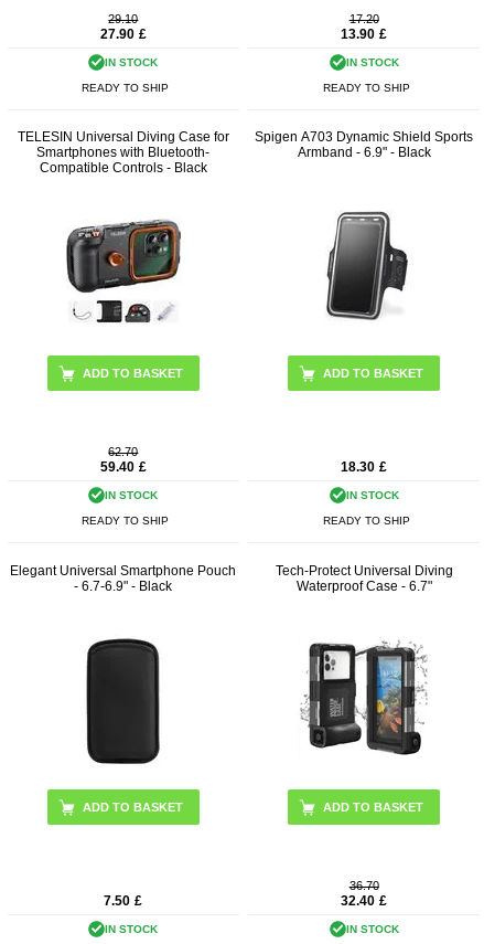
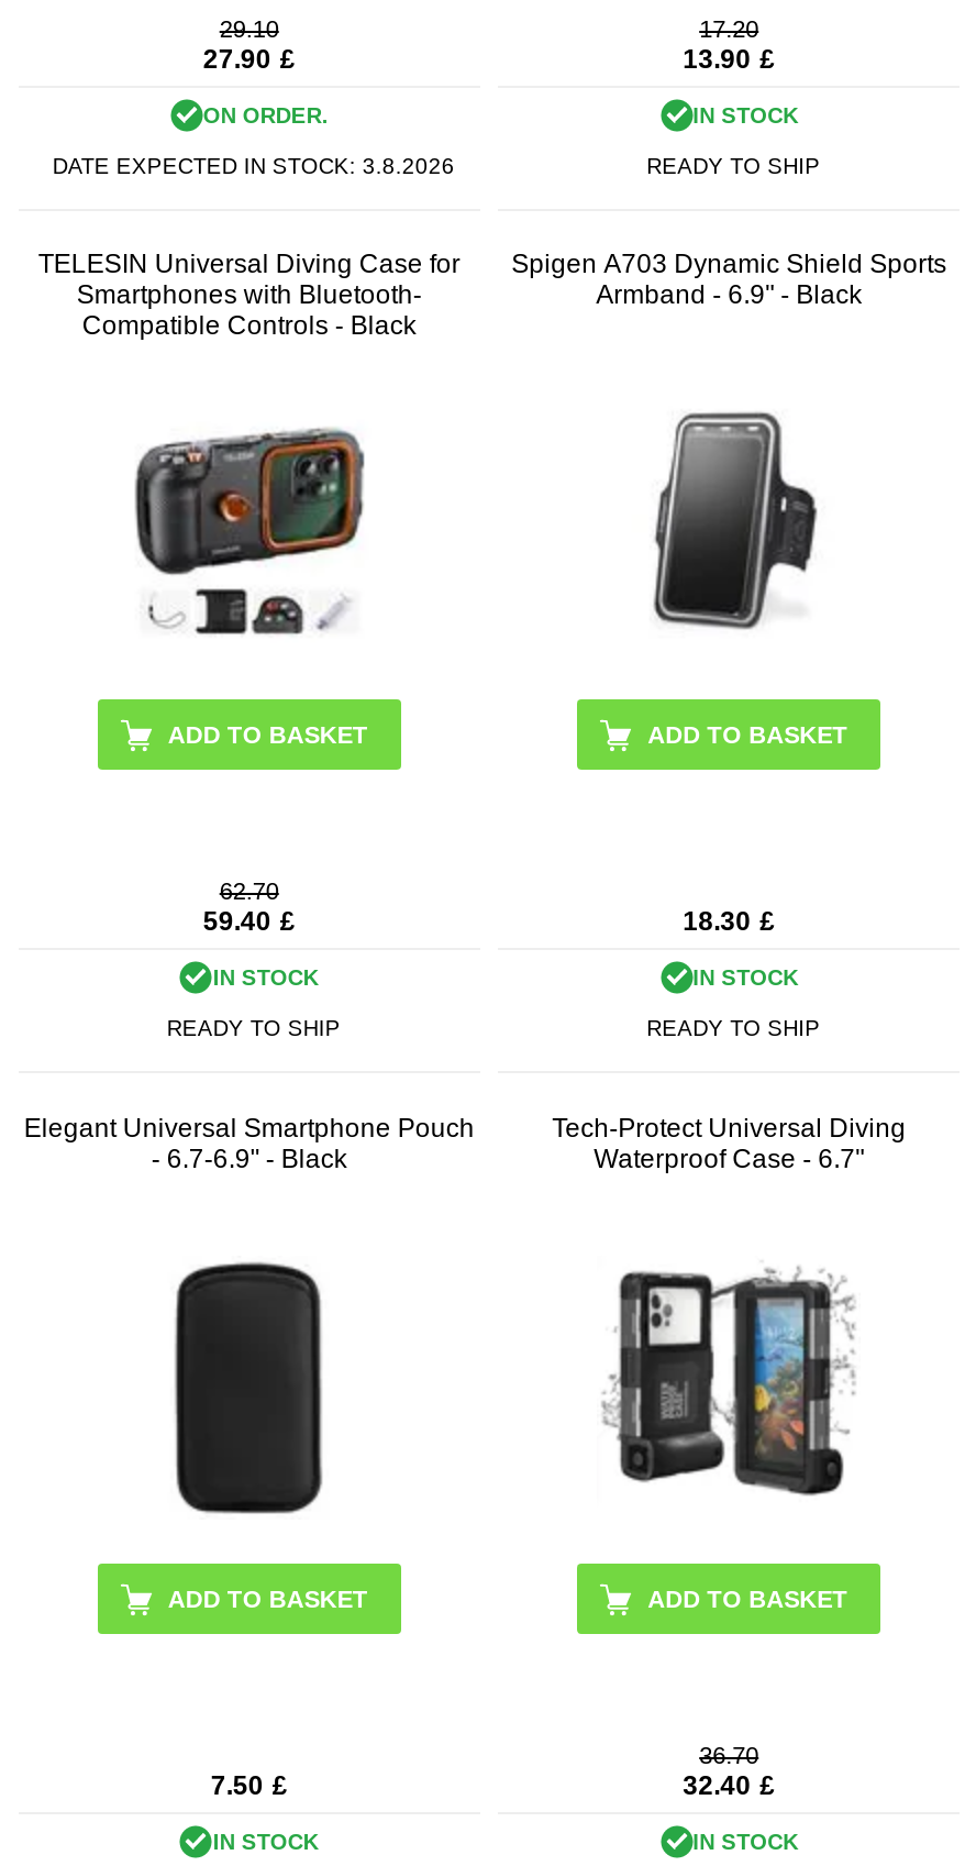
- IN STOCK
+ ON ORDER.

- READY TO SHIP
+ DATE EXPECTED IN STOCK: 3.8.2026
